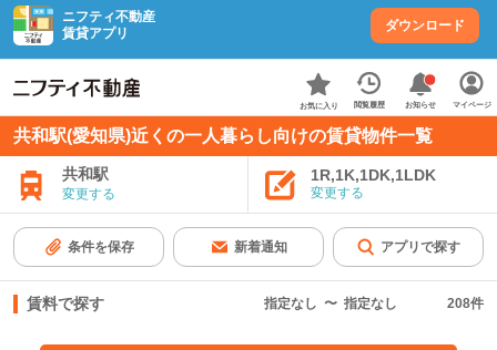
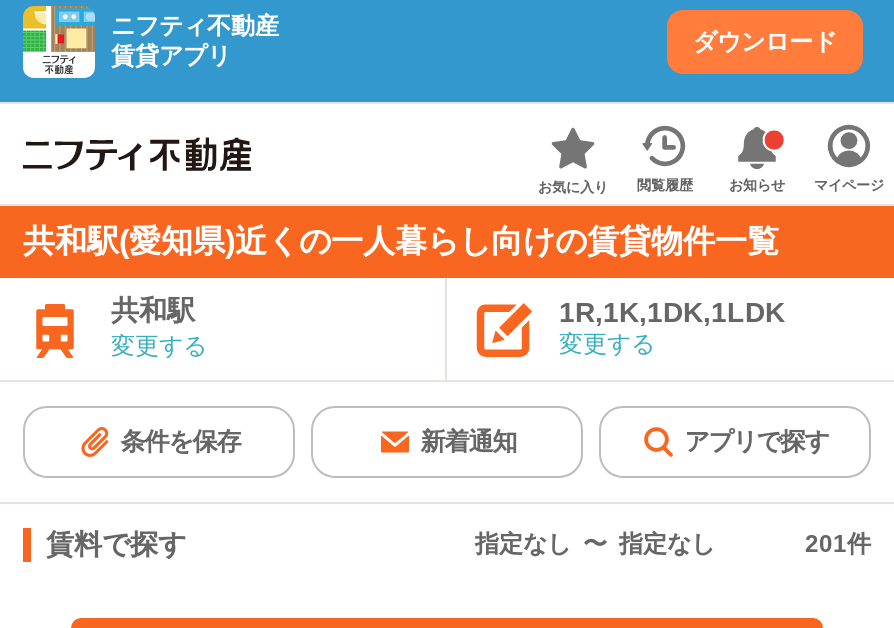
- 208件
+ 201件
